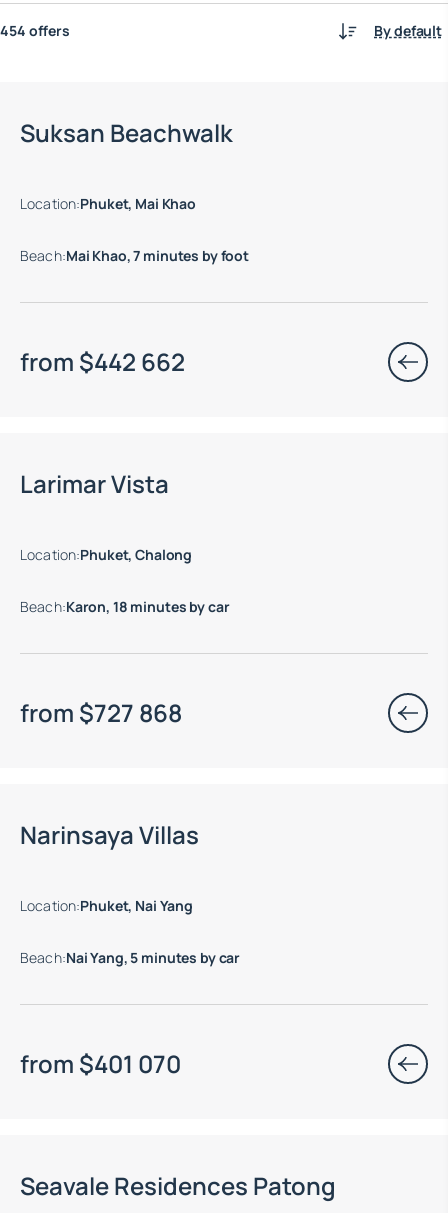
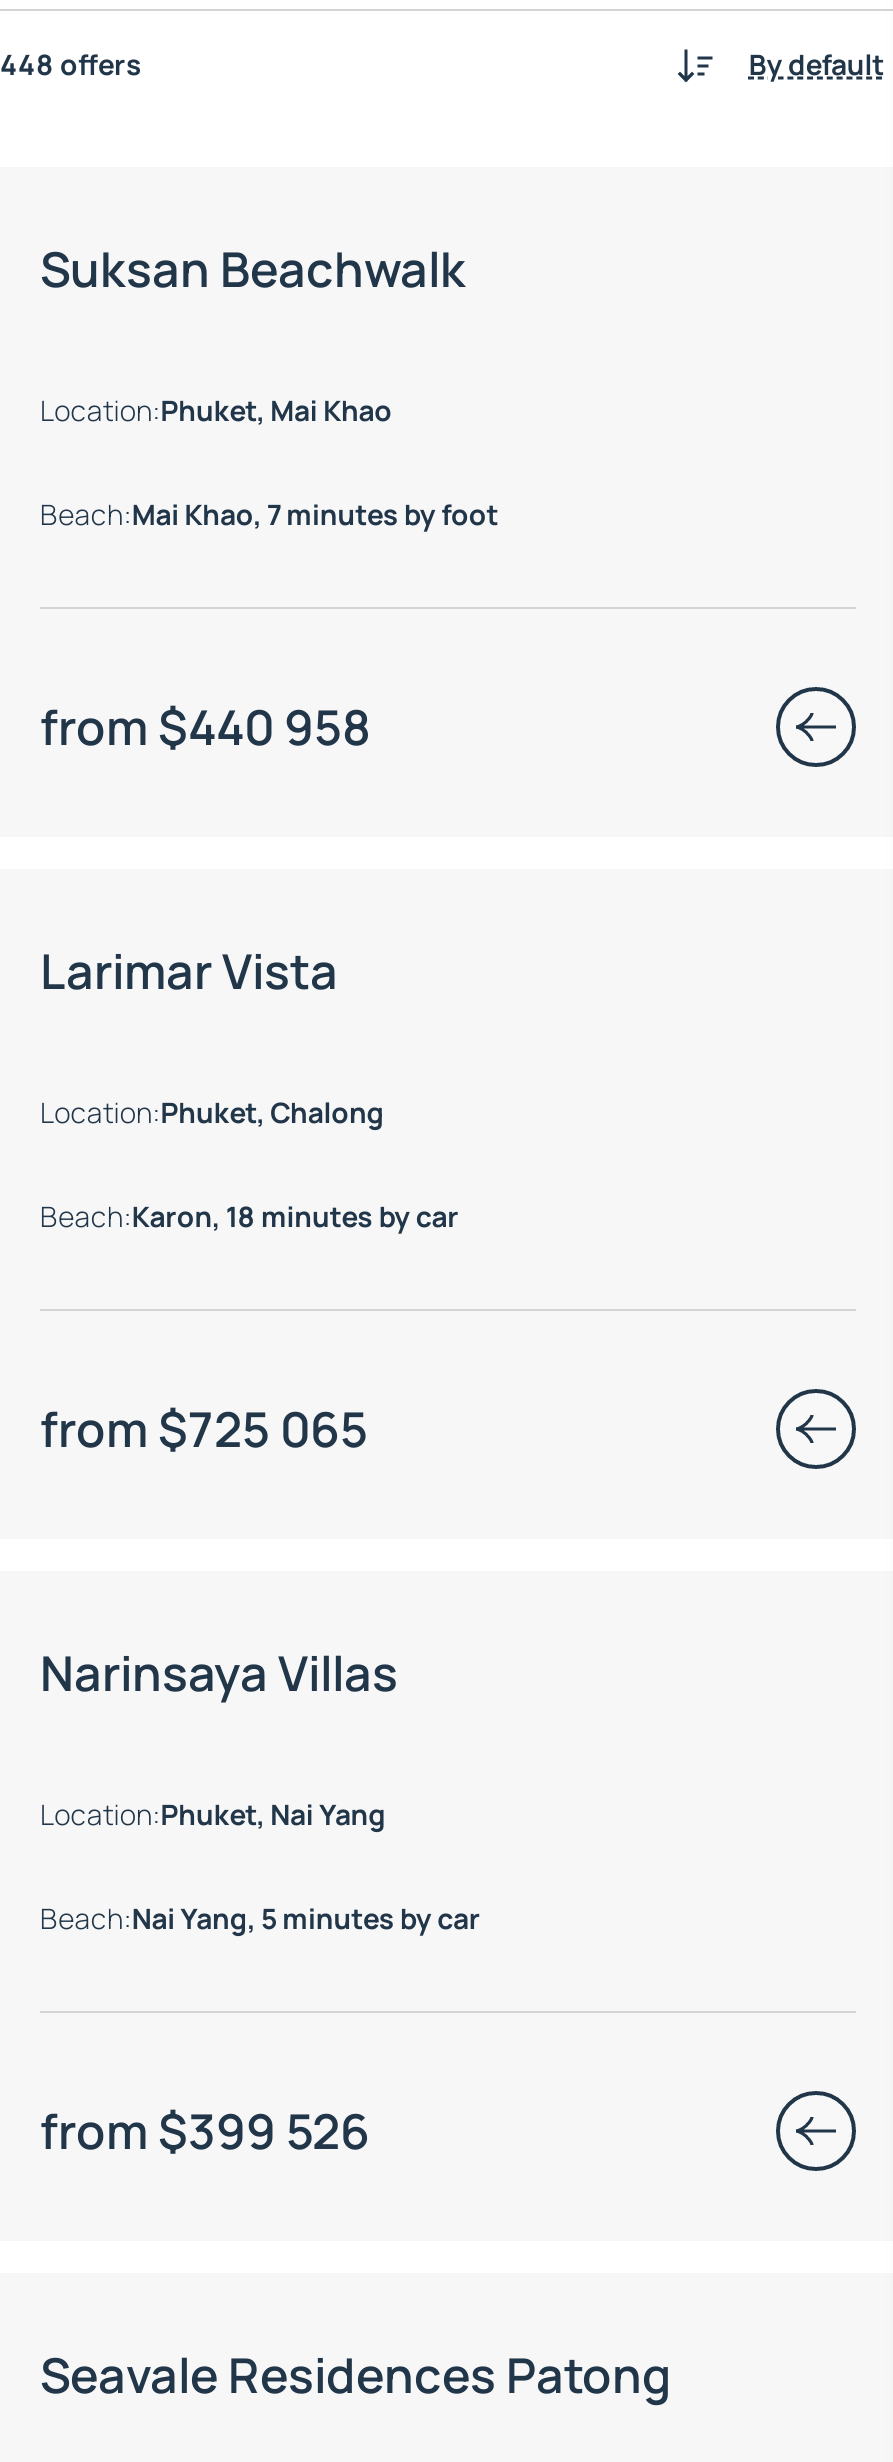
- 454 offers
+ 448 offers

- from $442 662
+ from $440 958

- from $727 868
+ from $725 065

- from $401 070
+ from $399 526
